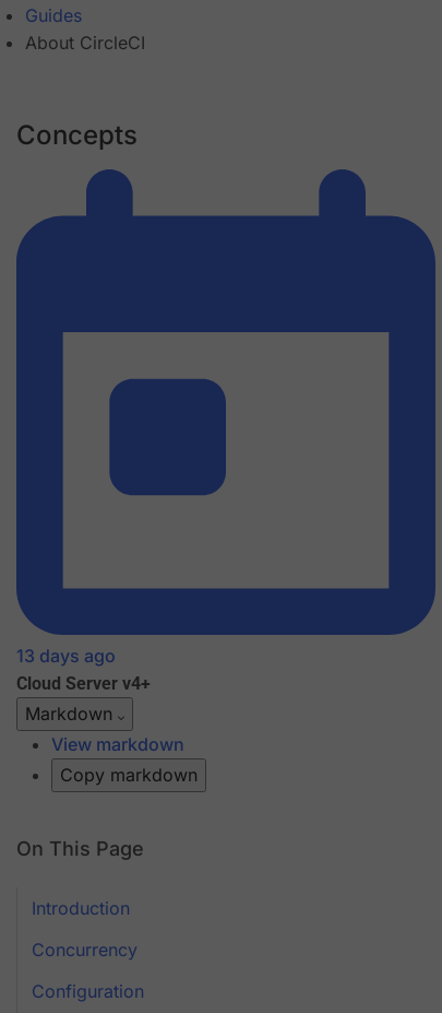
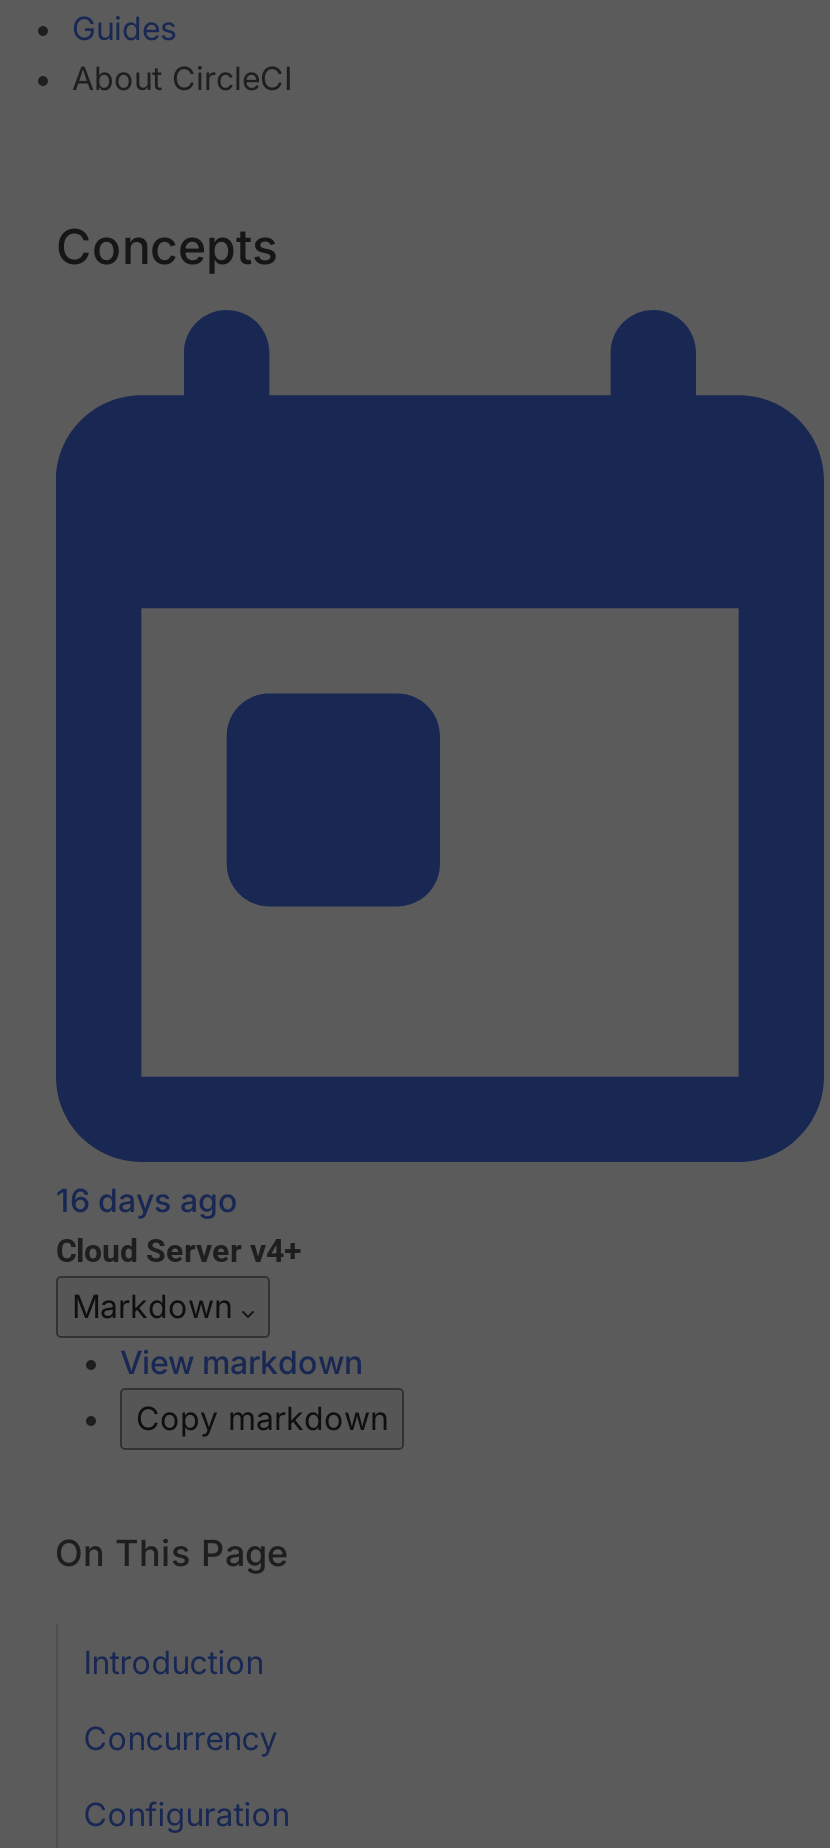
- 13 days ago
+ 16 days ago
